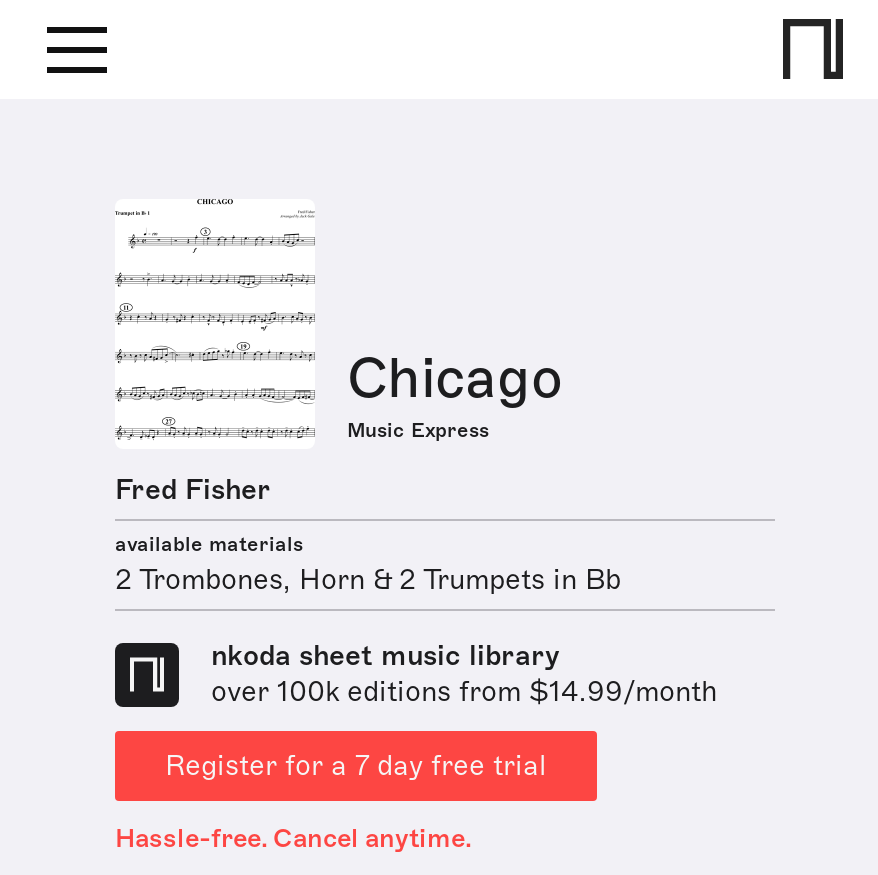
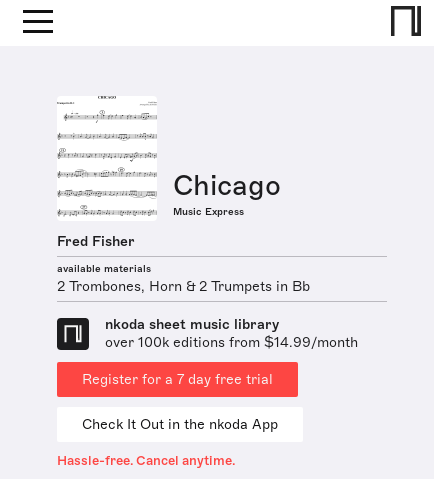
+ Check It Out in the nkoda App
